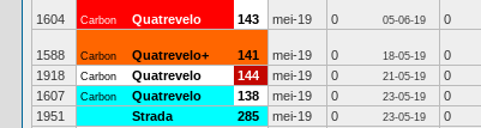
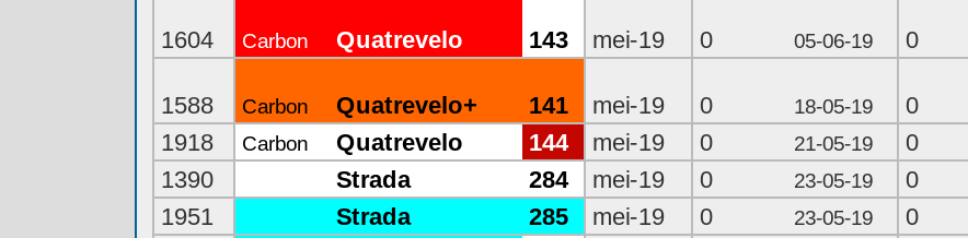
- 1607
- Carbon
- Quatrevelo
- 138
+ 1390
+ Strada
+ 284
